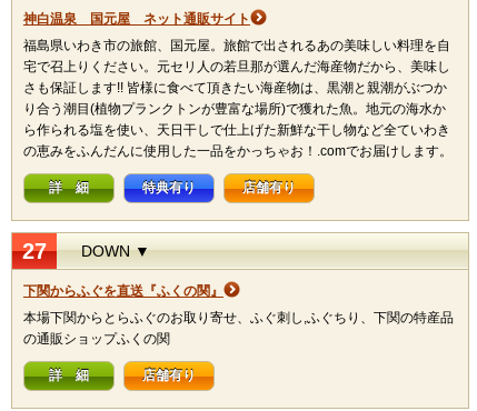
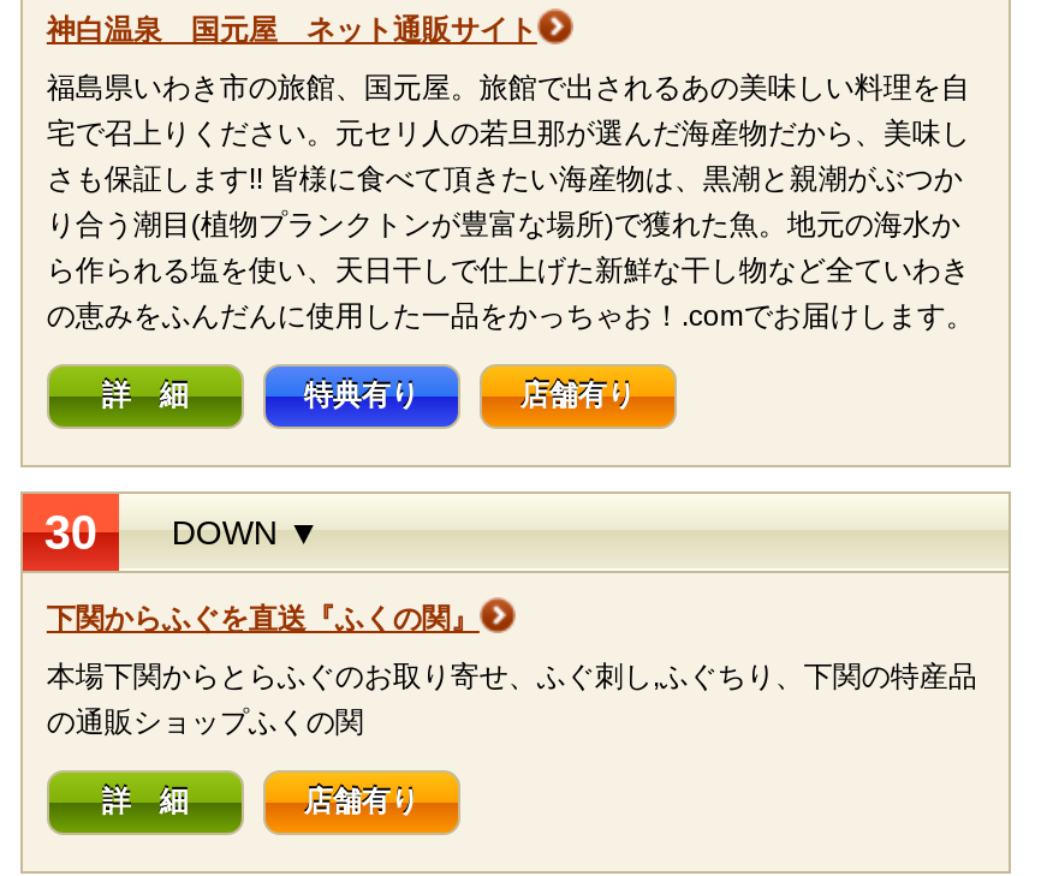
- 27
+ 30
